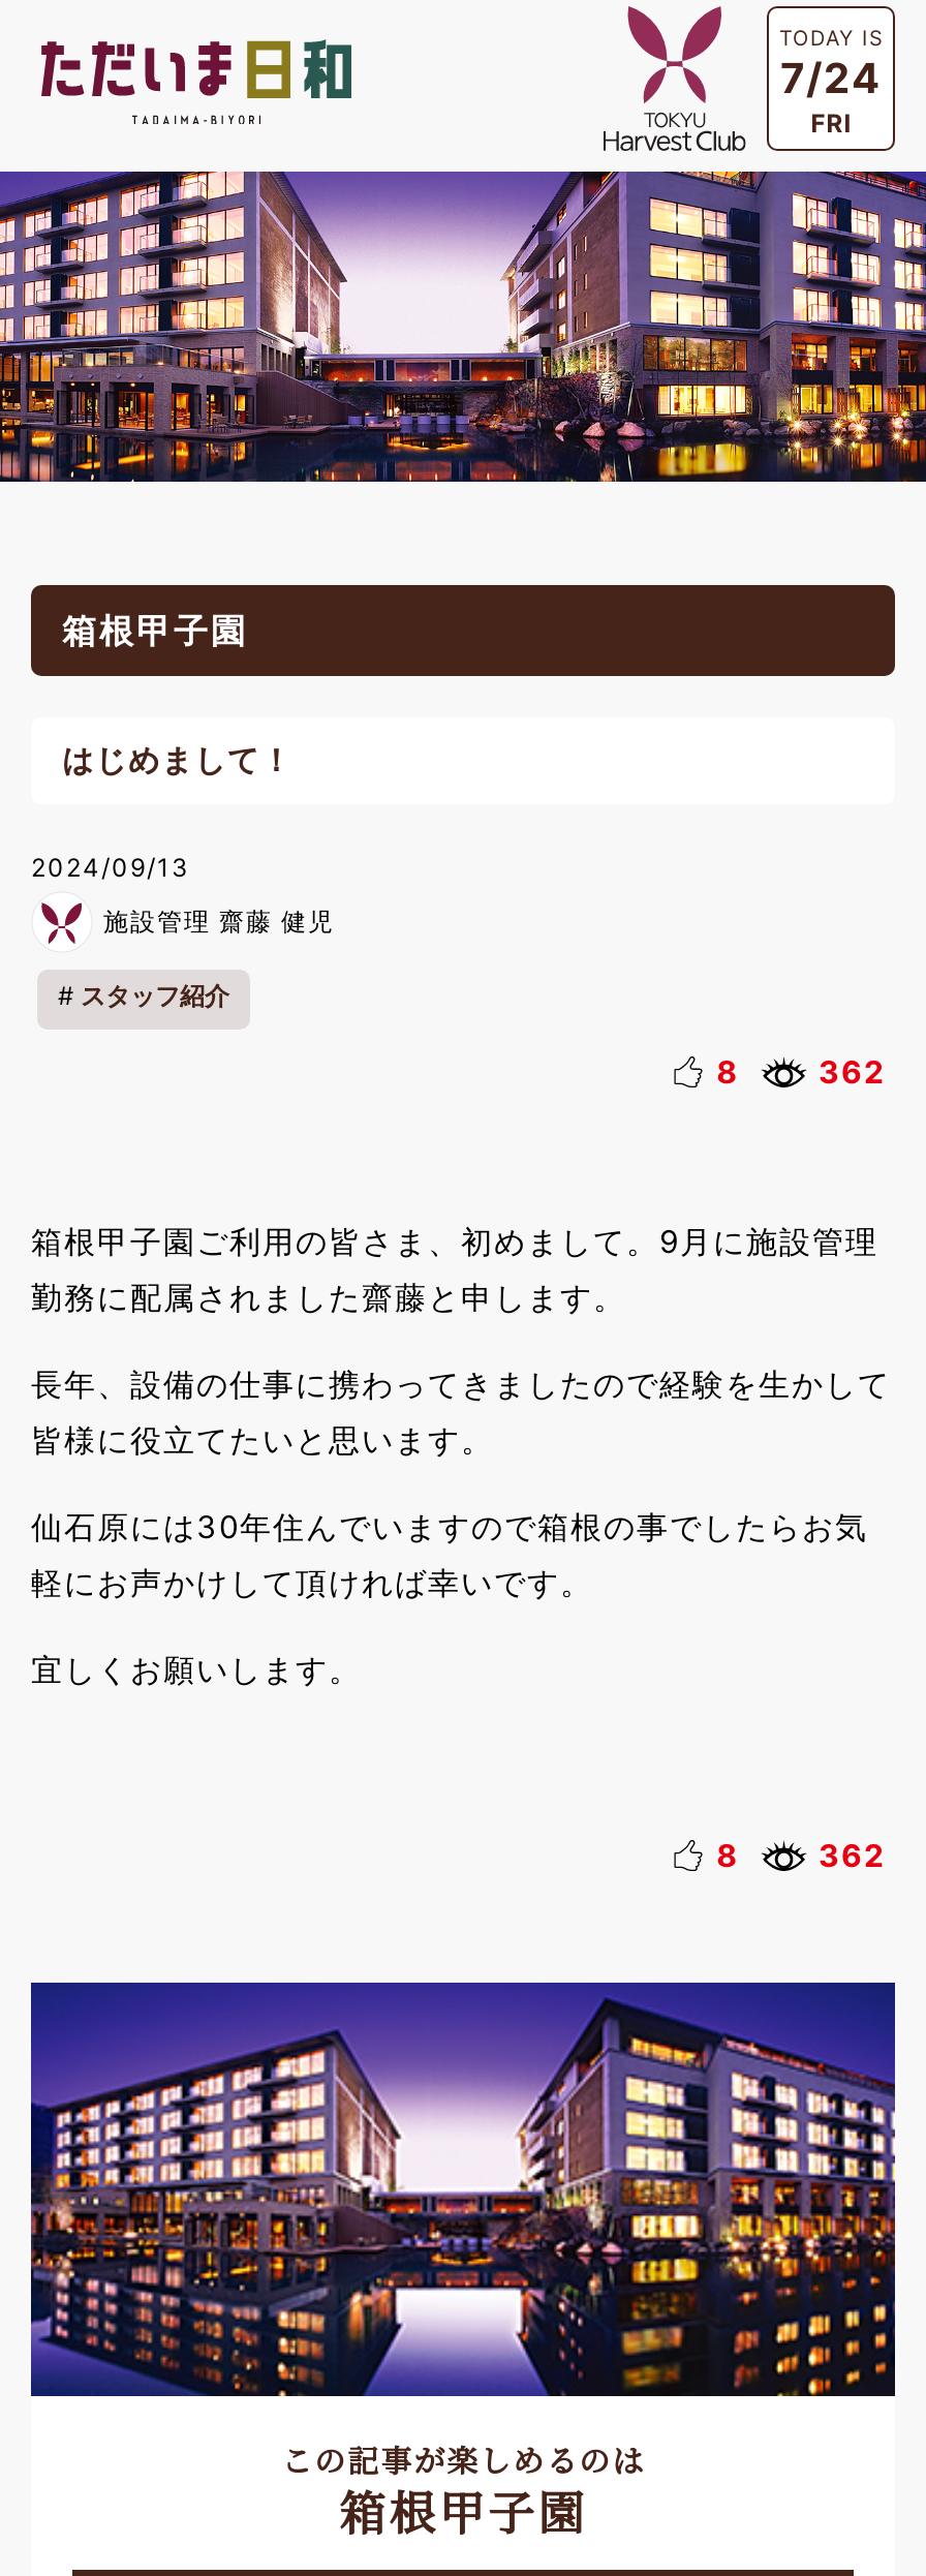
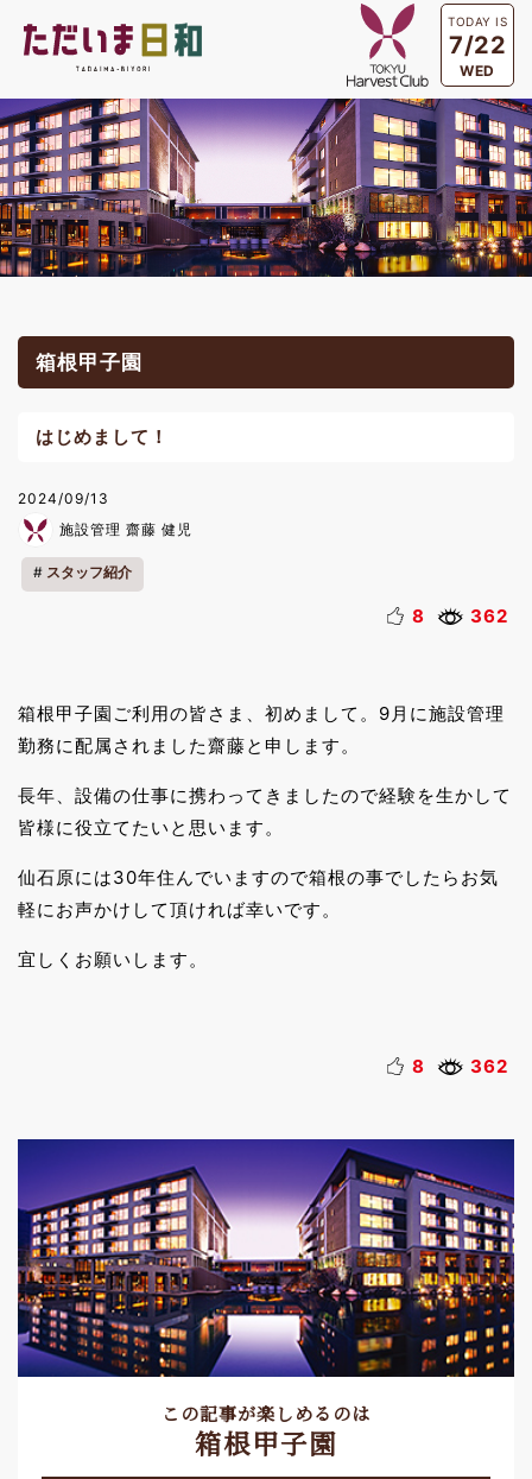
- 7/24
- FRI
+ 7/22
+ WED
